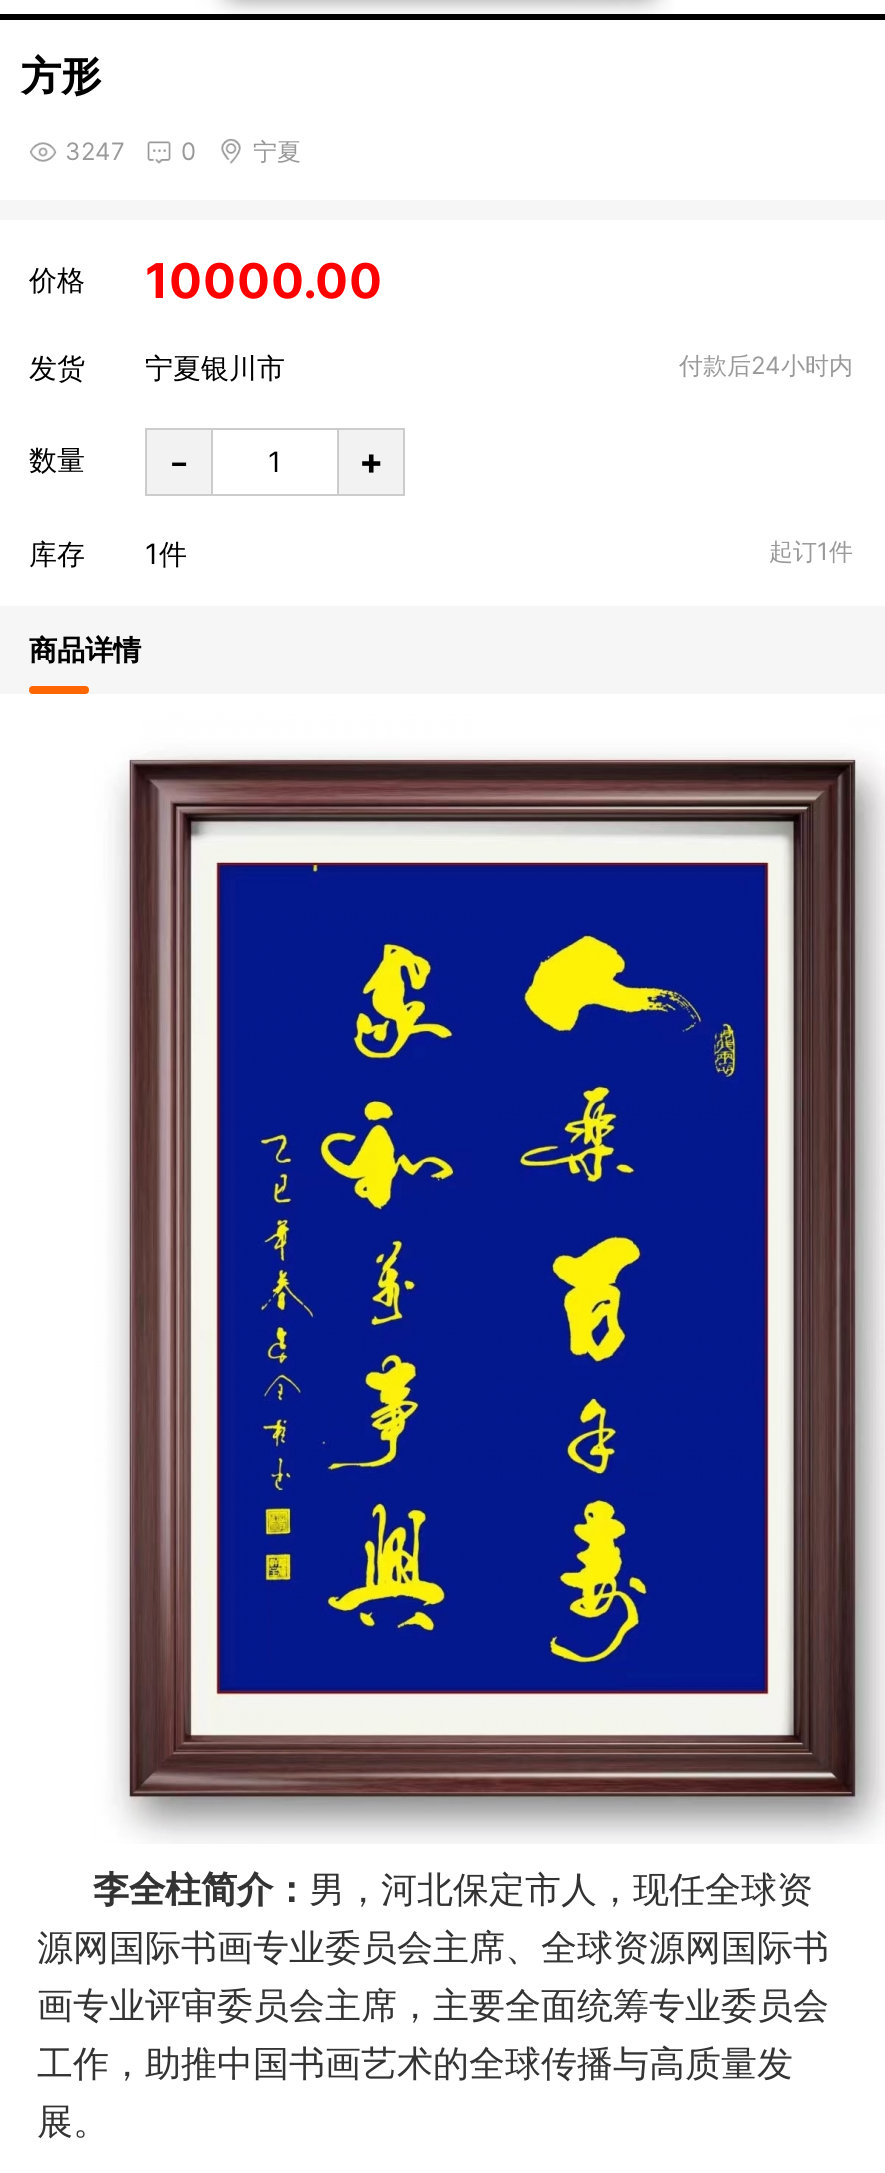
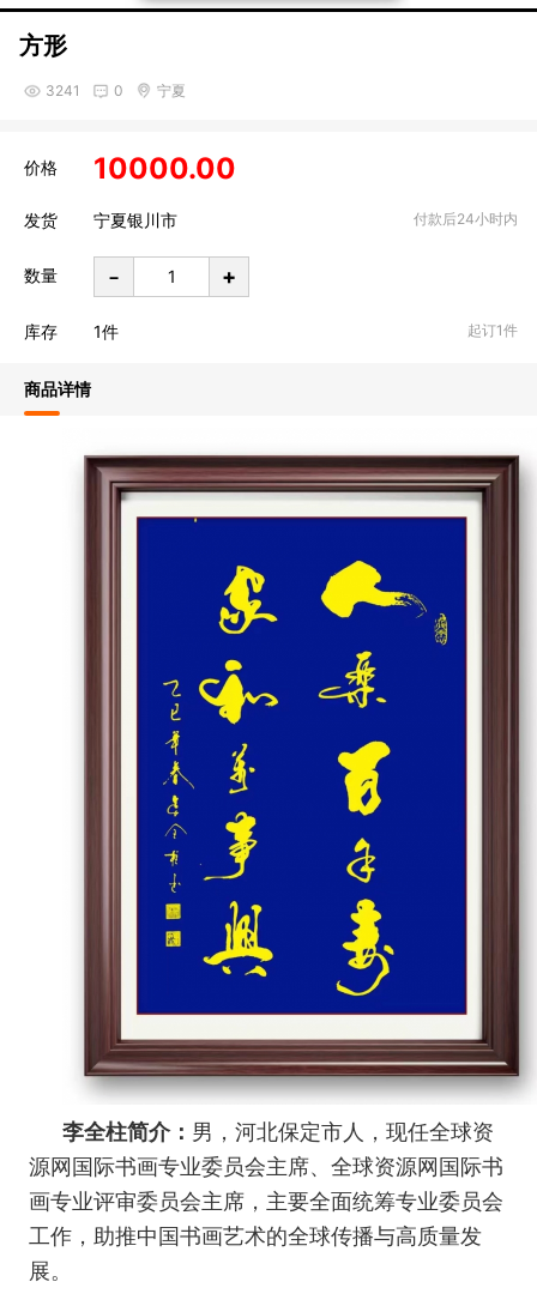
- 3247 0 宁夏
+ 3241 0 宁夏
